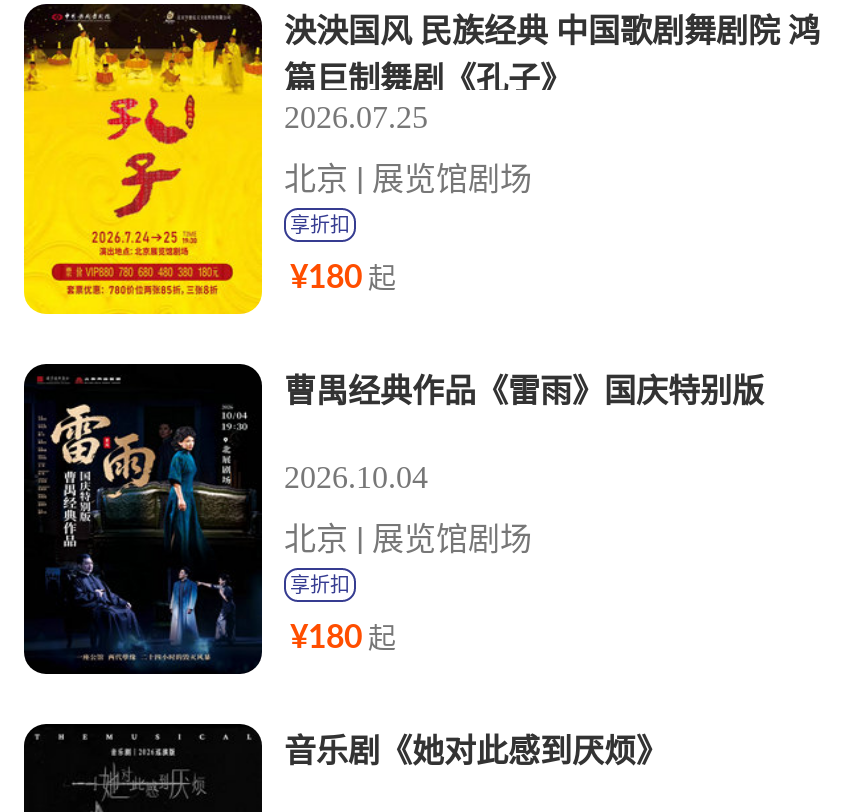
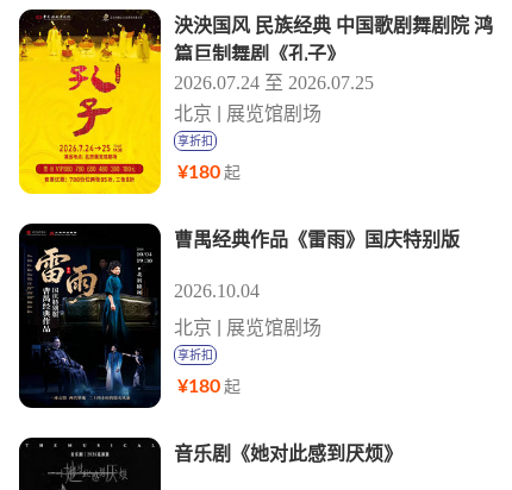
- 2026.07.25
+ 2026.07.24 至 2026.07.25
